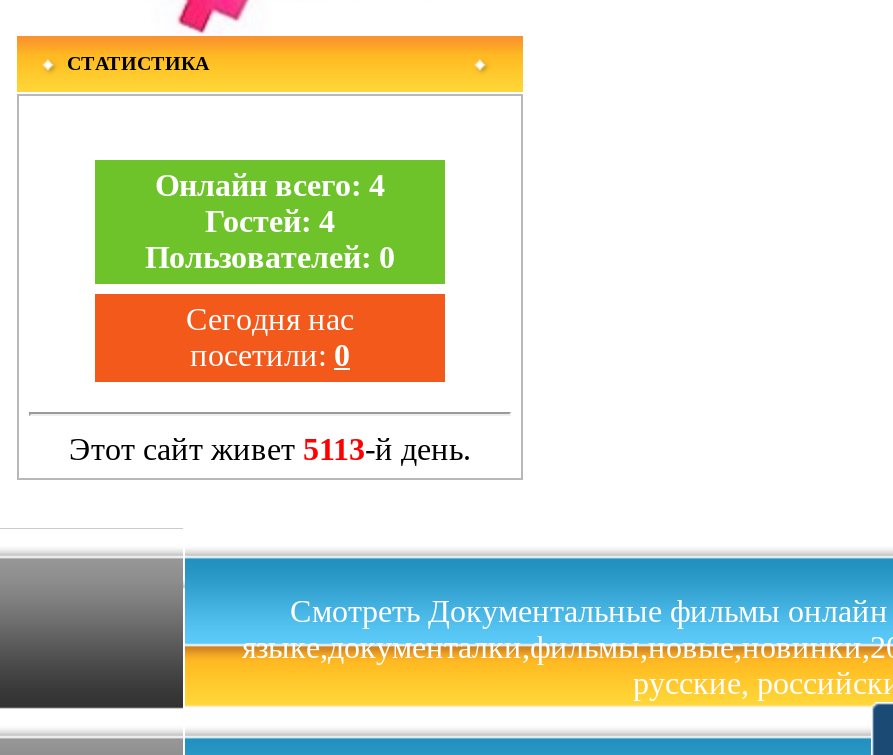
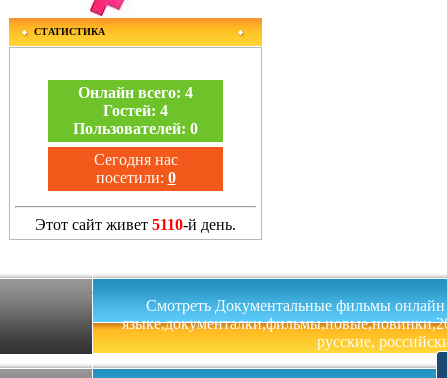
- Этот сайт живет 5113-й день.
+ Этот сайт живет 5110-й день.
